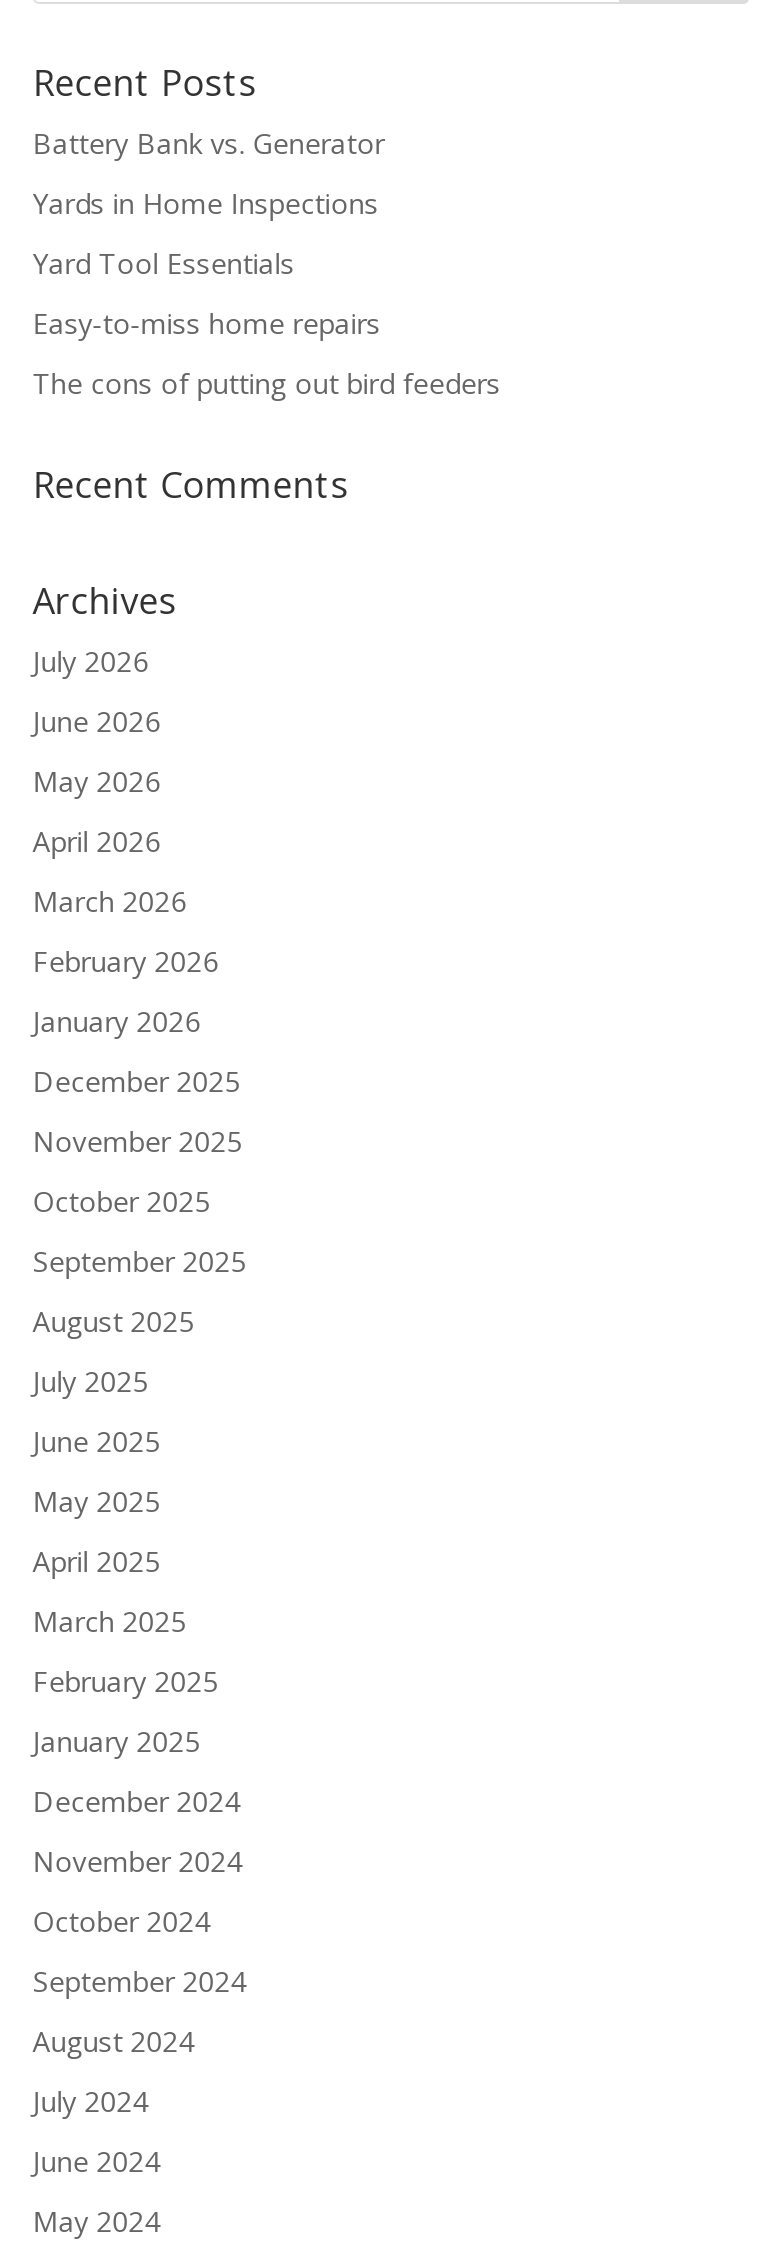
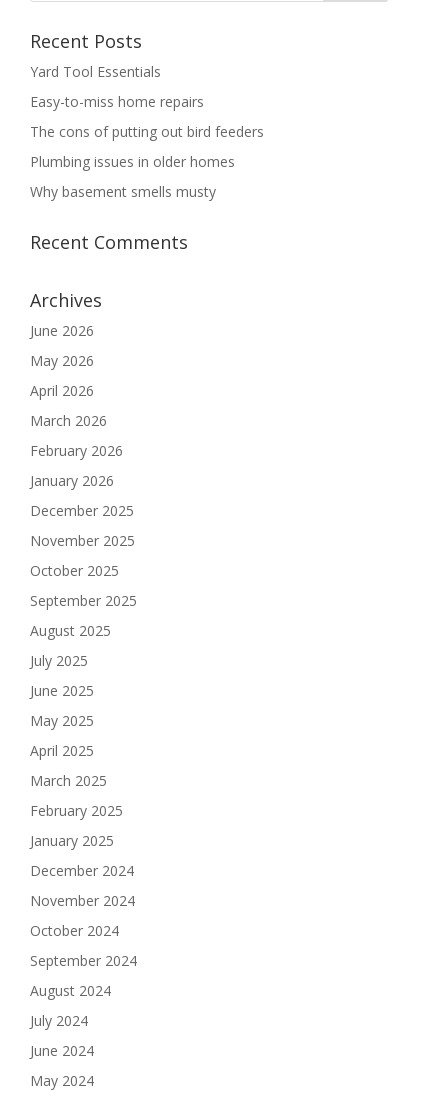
- Battery Bank vs. Generator
- Yards in Home Inspections

moved up: Yard Tool Essentials | Easy-to-miss home repairs | The cons of putting out bird feeders

+ Plumbing issues in older homes
+ Why basement smells musty

- July 2026
